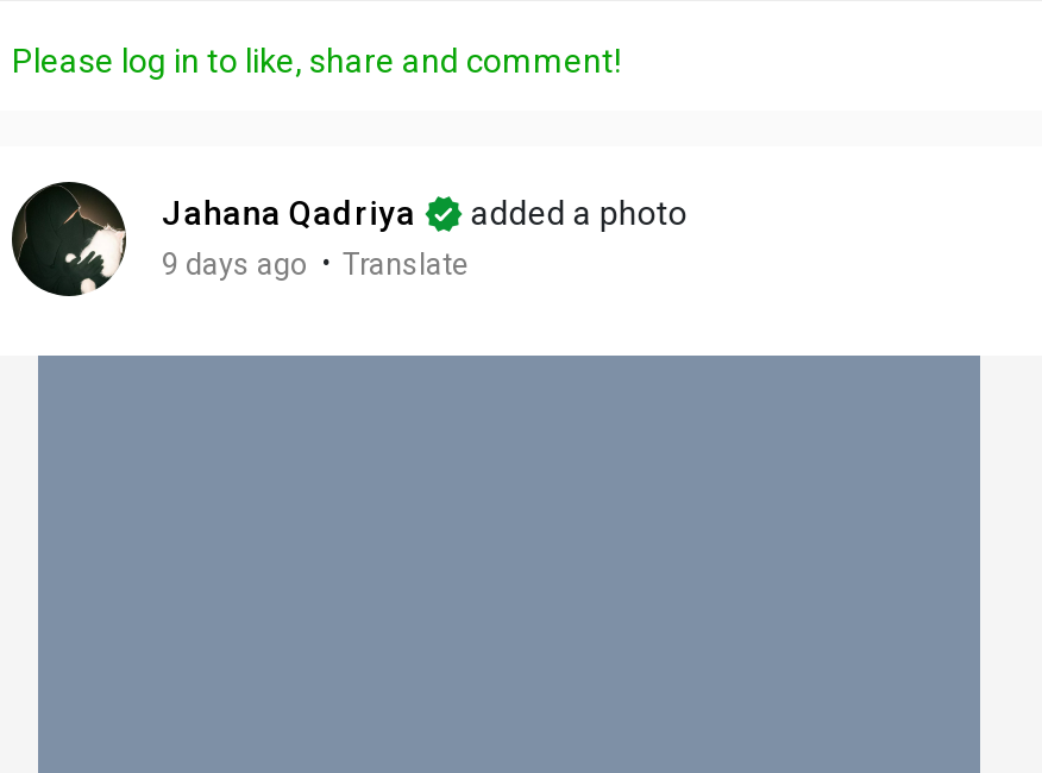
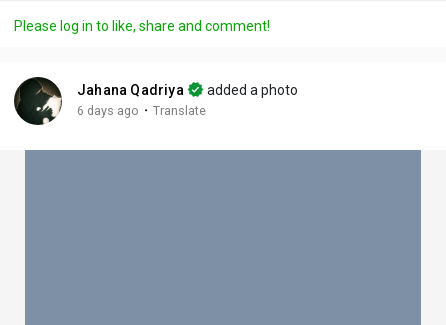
- 9 days ago · Translate
+ 6 days ago · Translate
